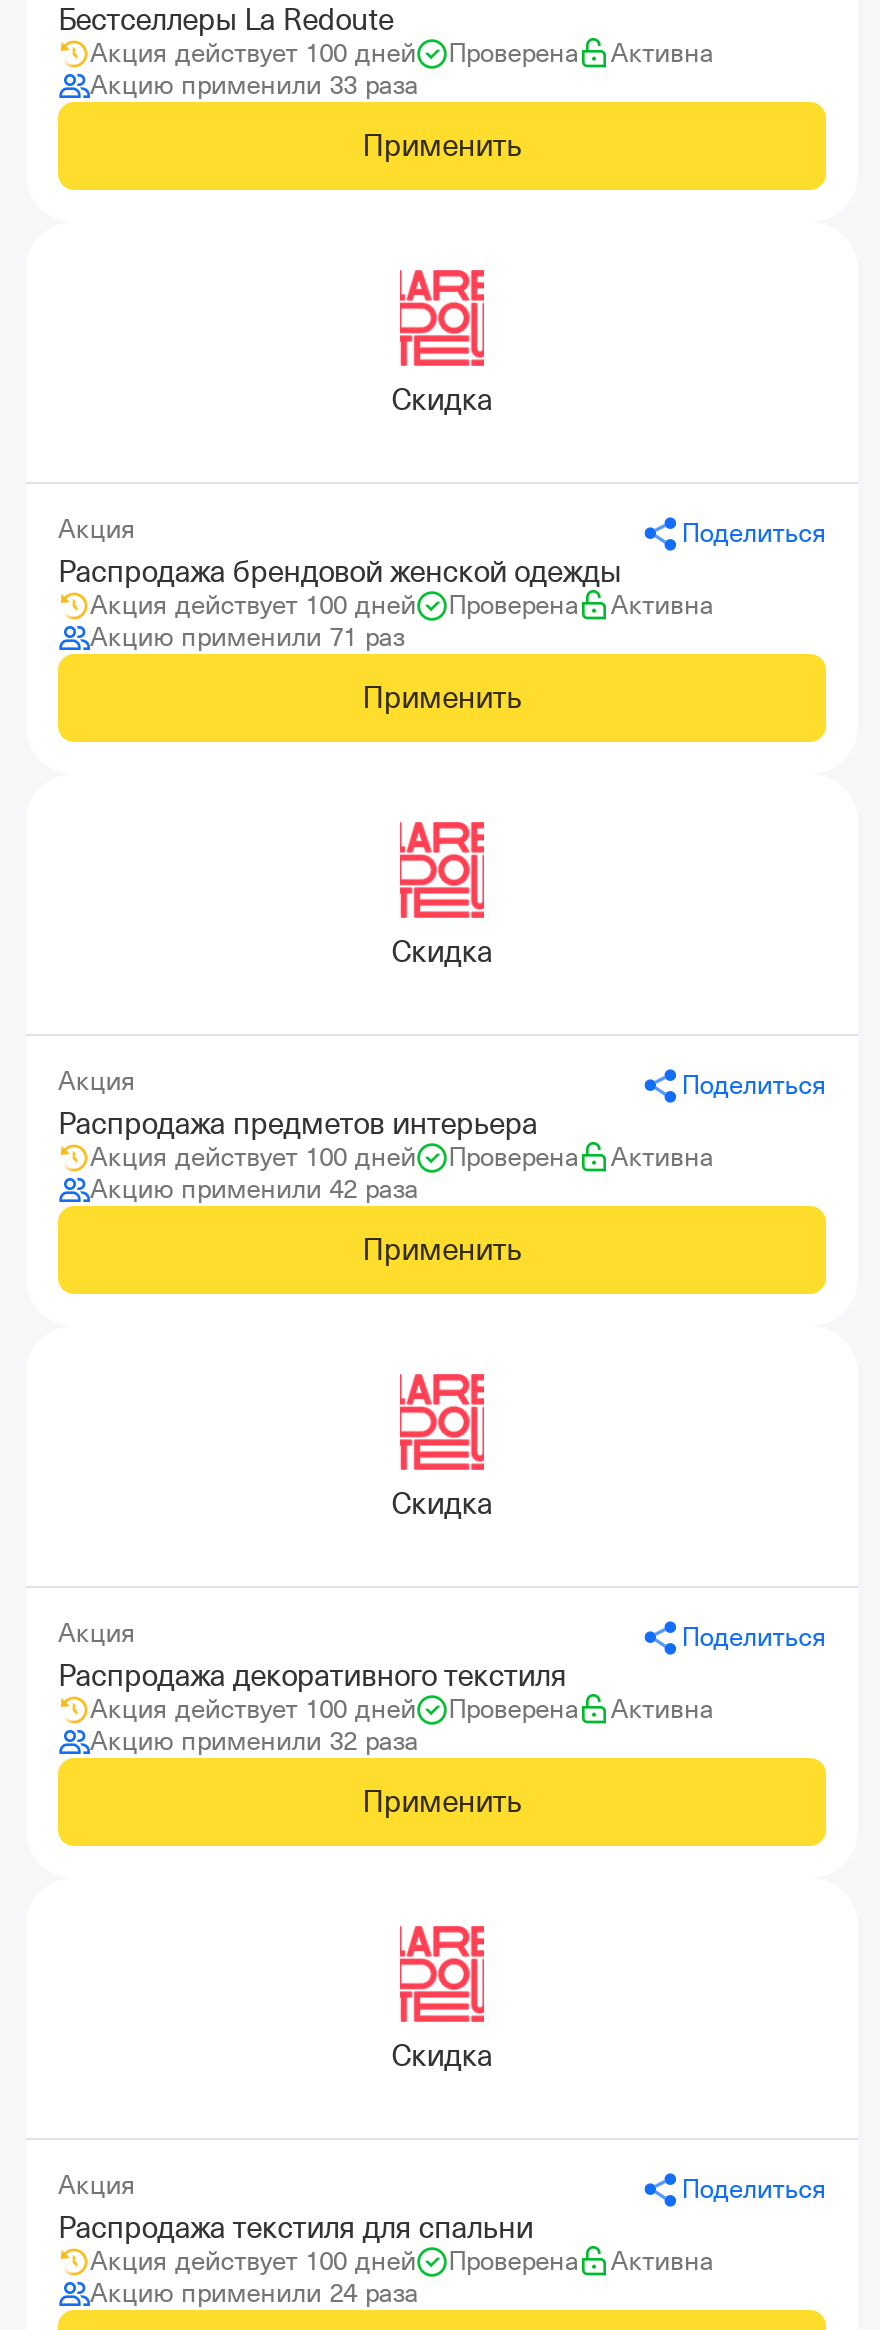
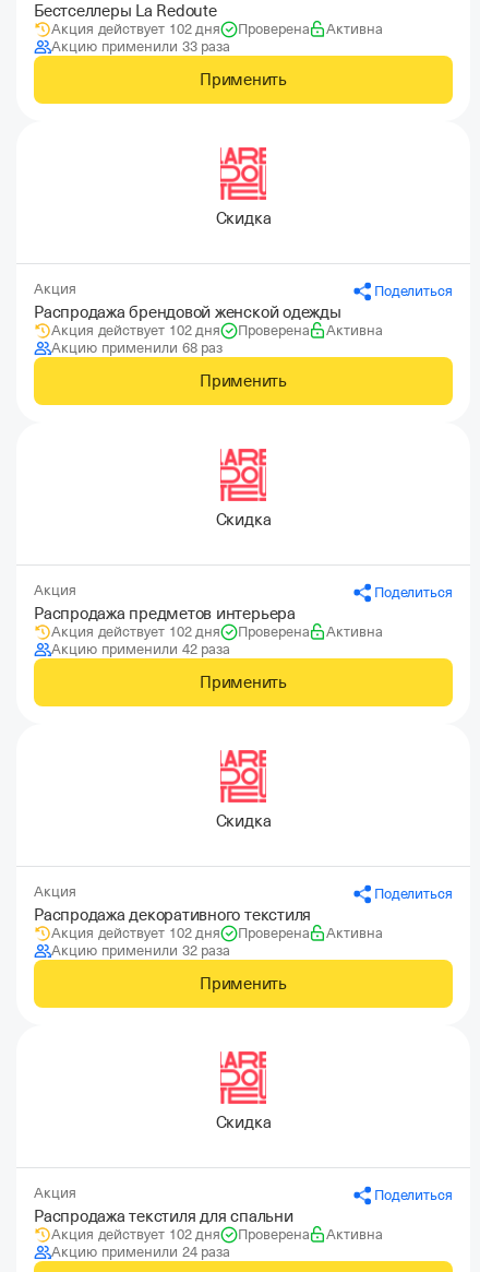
- Акция действует 100 дней
+ Акция действует 102 дня

- Акция действует 100 дней
+ Акция действует 102 дня

- Акцию применили 71 раз
+ Акцию применили 68 раз

- Акция действует 100 дней
+ Акция действует 102 дня

- Акция действует 100 дней
+ Акция действует 102 дня

- Акция действует 100 дней
+ Акция действует 102 дня
